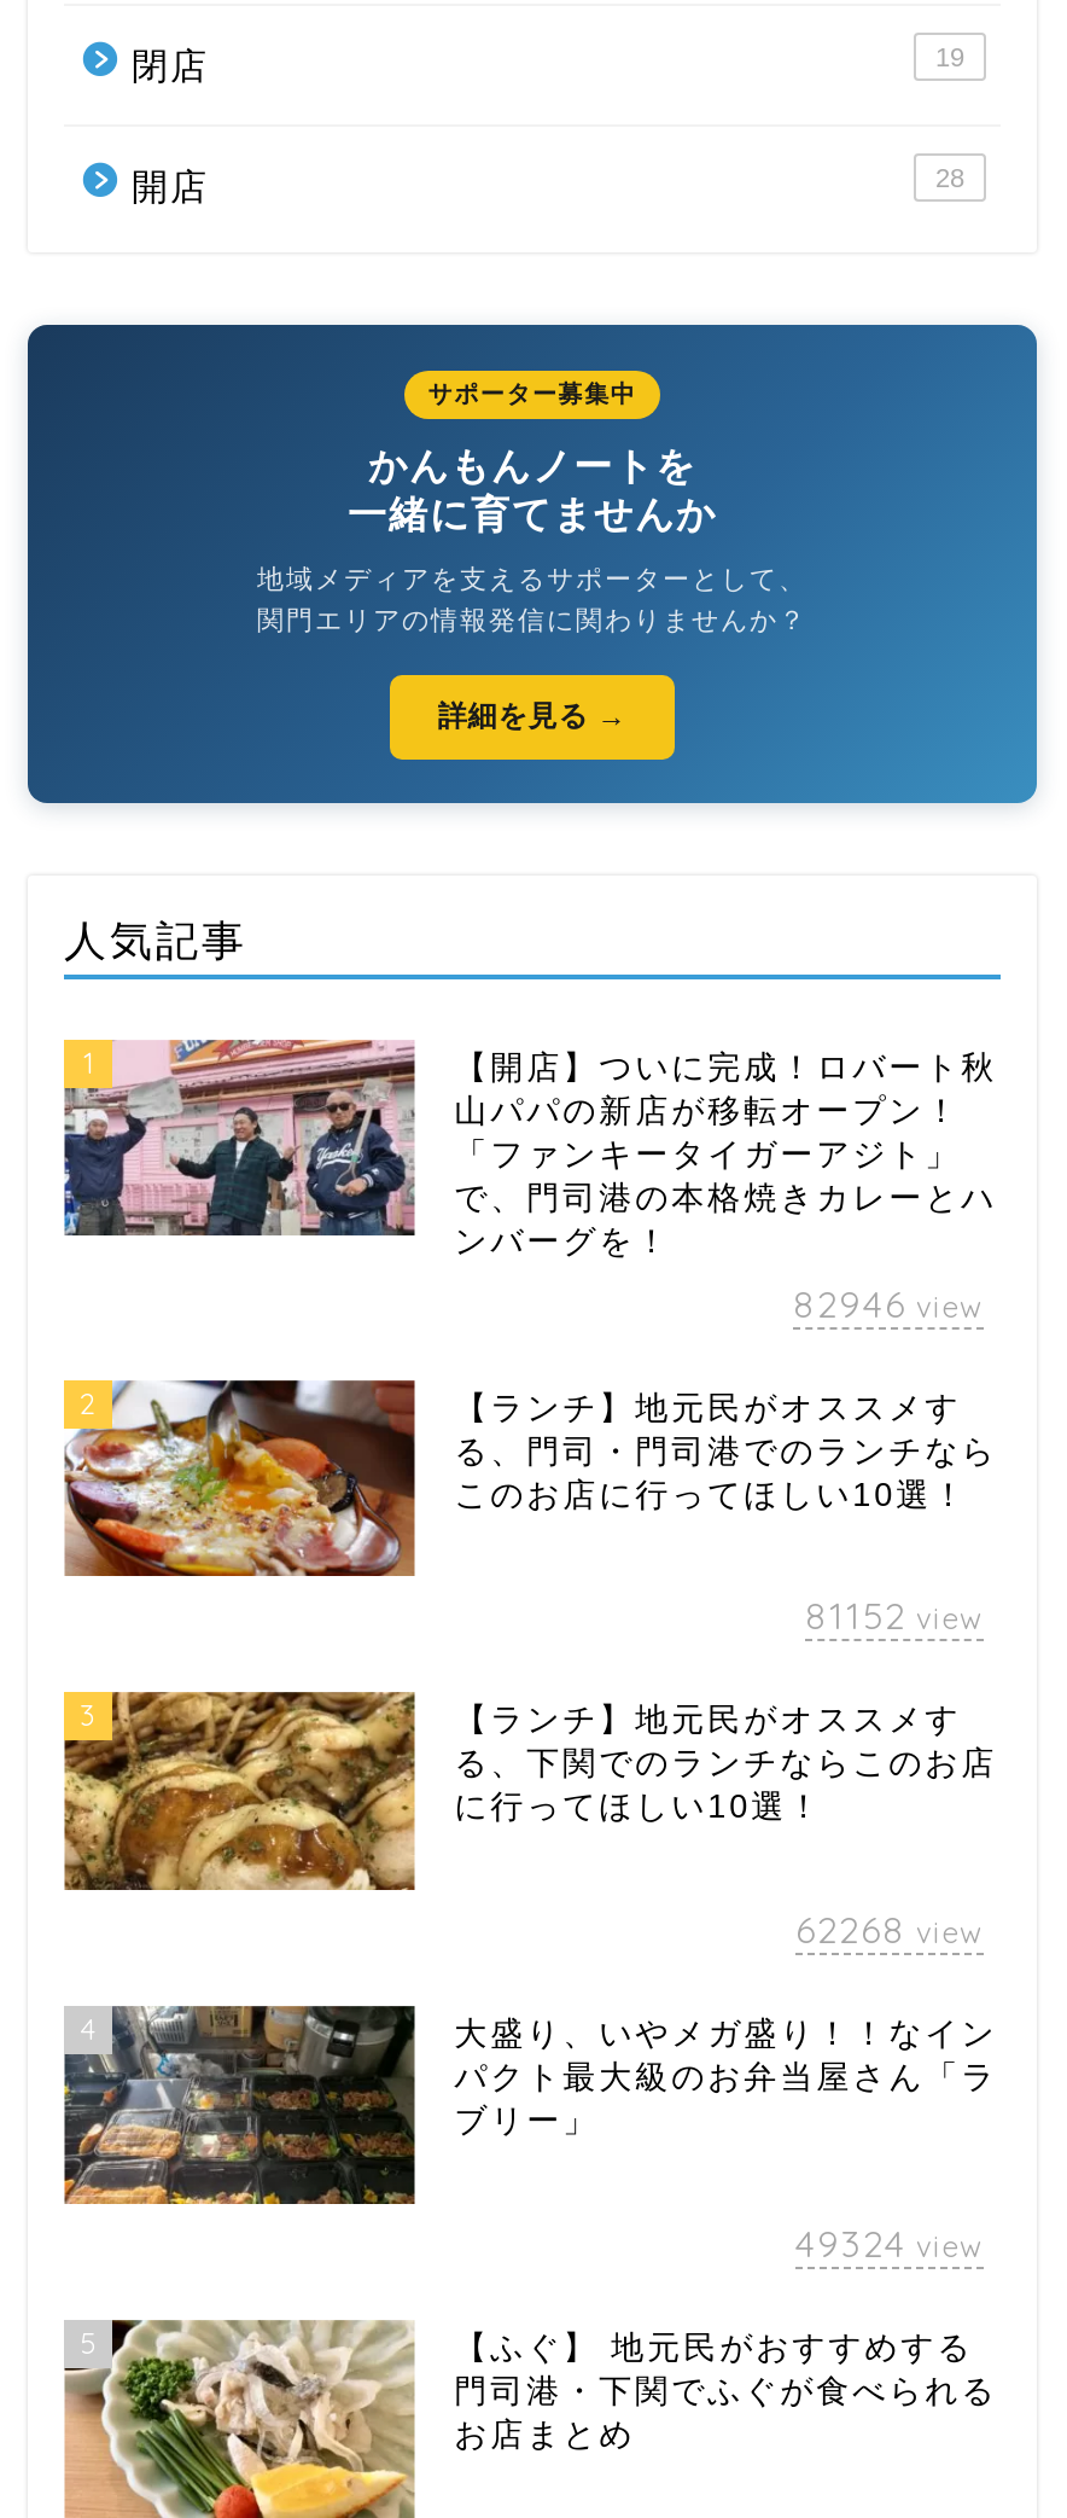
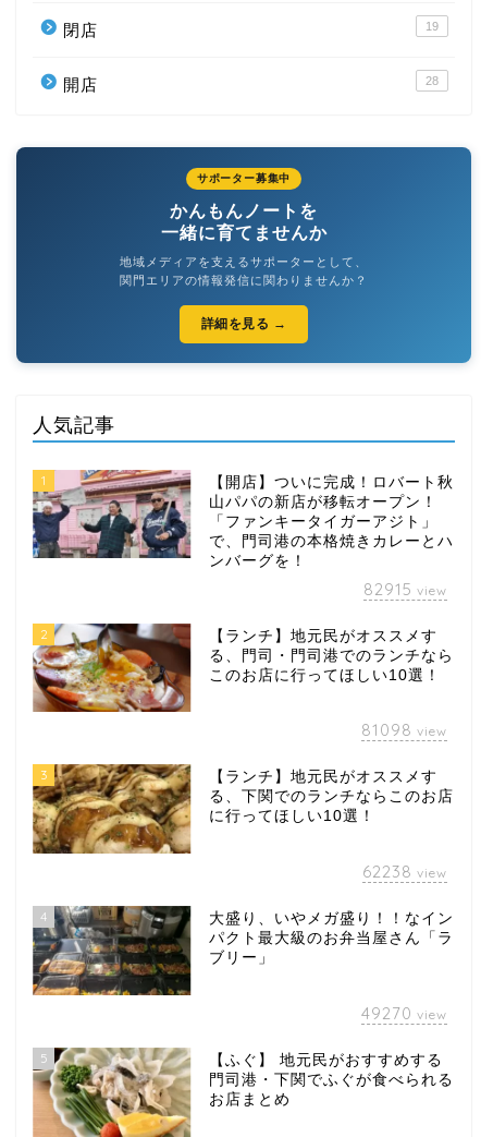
- 82946 view
+ 82915 view

- 81152 view
+ 81098 view

- 62268 view
+ 62238 view

- 49324 view
+ 49270 view
